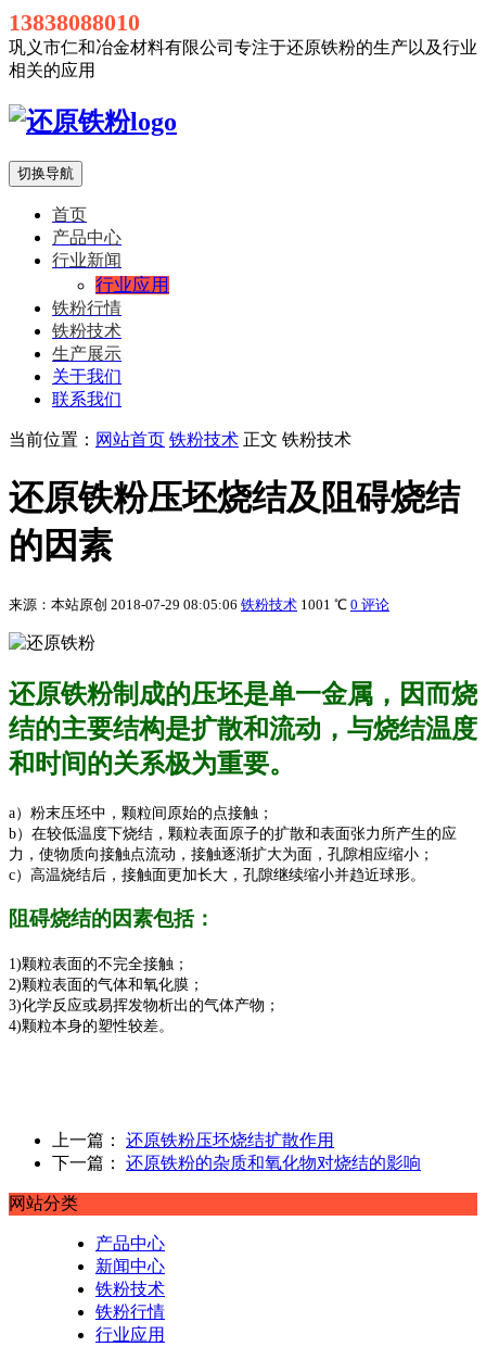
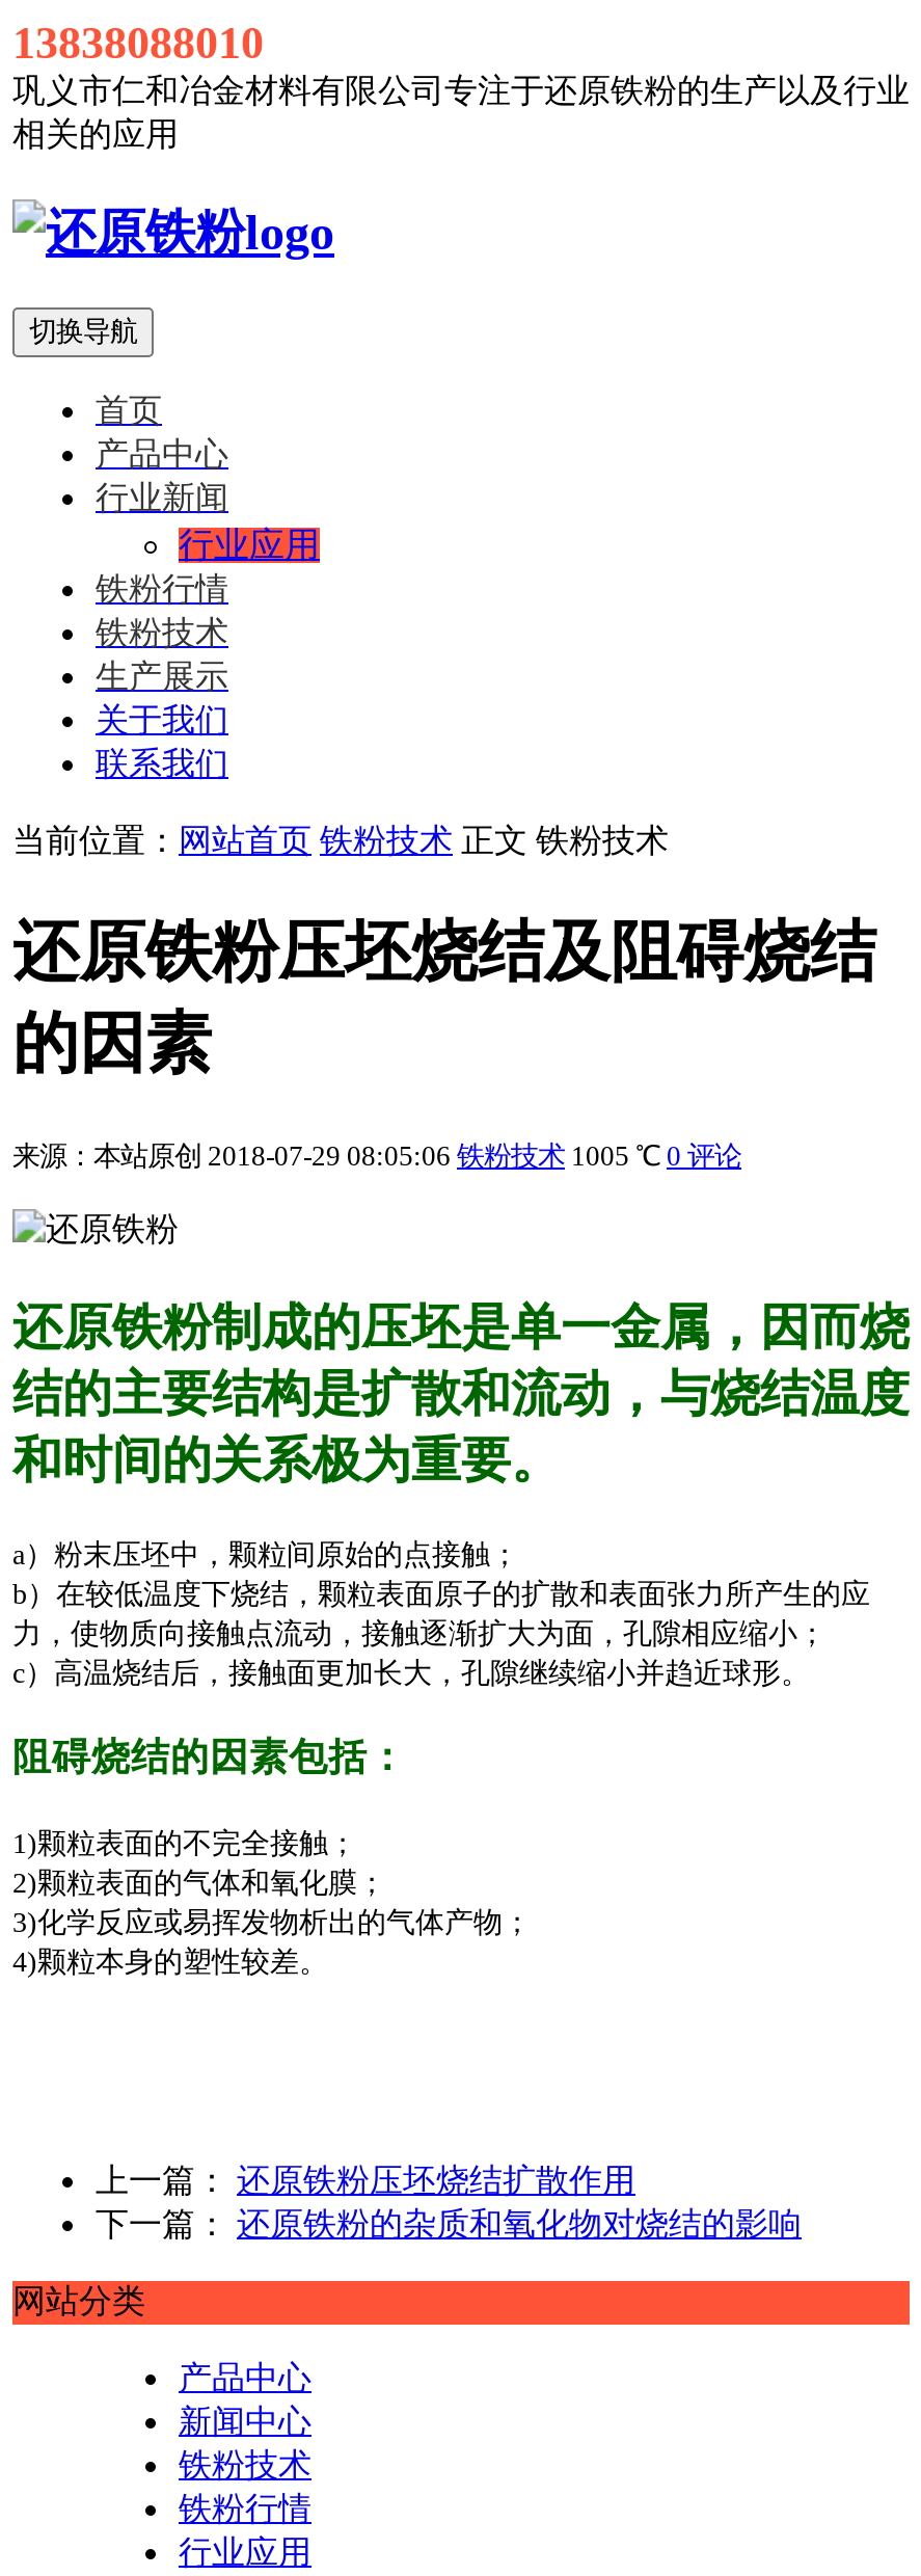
- 来源：本站原创2018-07-29 08:05:06铁粉技术1001 ℃ 0 评论
+ 来源：本站原创2018-07-29 08:05:06铁粉技术1005 ℃ 0 评论
